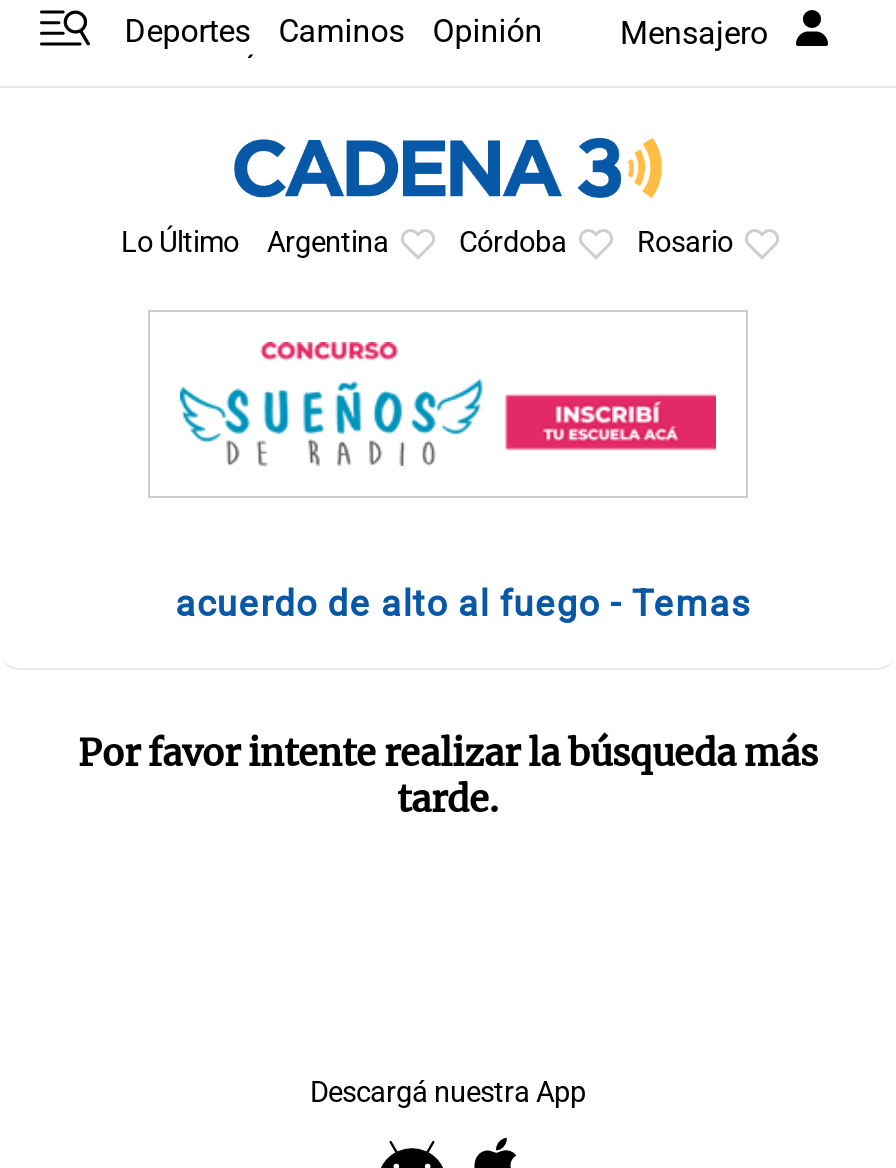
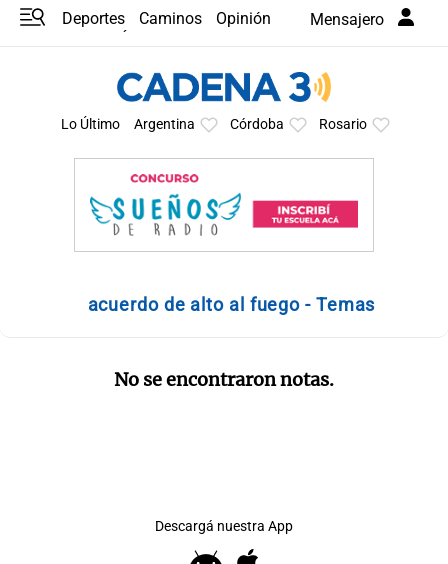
- Por favor intente realizar la búsqueda más
- tarde.
+ No se encontraron notas.
